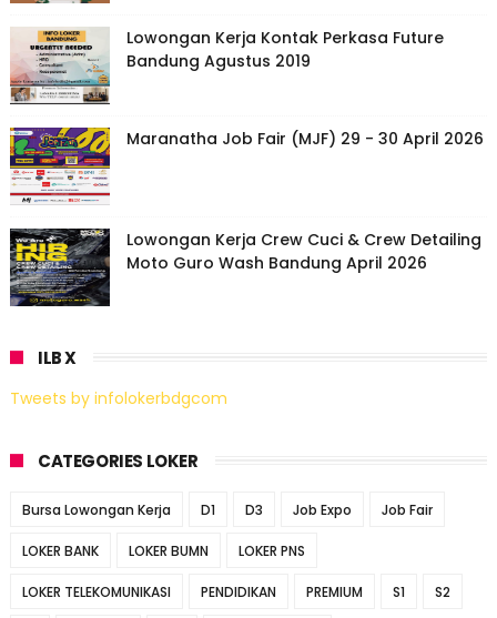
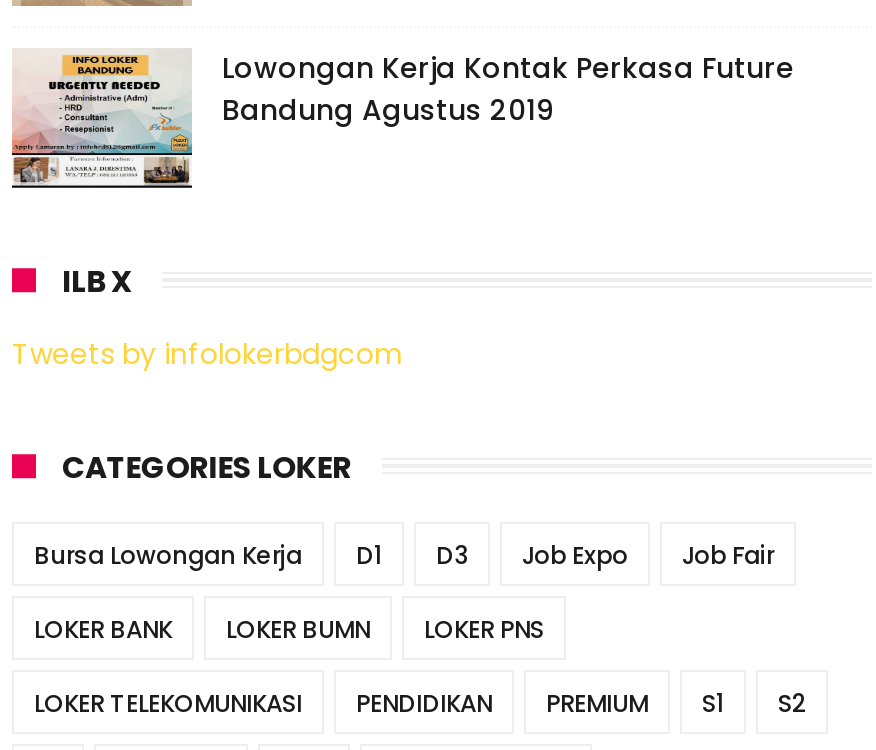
- [image]
- Maranatha Job Fair (MJF) 29 - 30 April 2026

- [image]
- Lowongan Kerja Crew Cuci & Crew Detailing
- Moto Guro Wash Bandung April 2026
